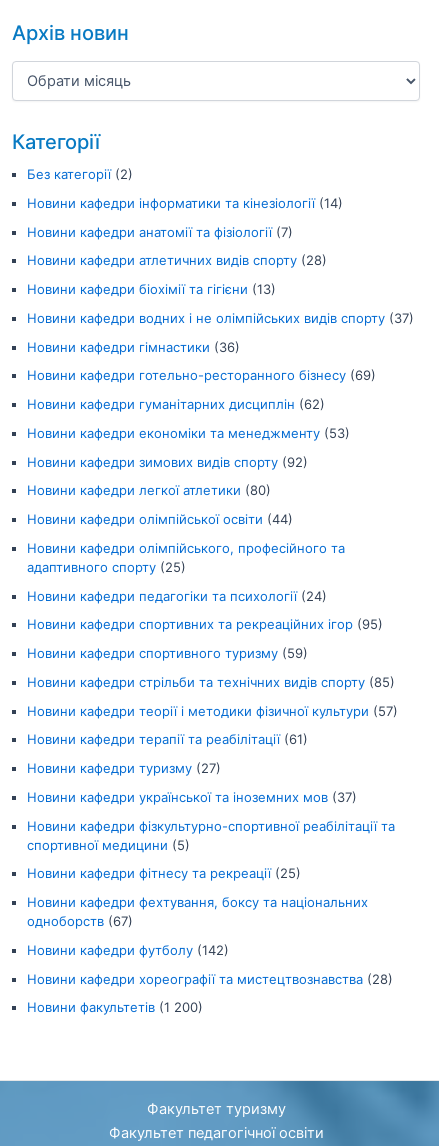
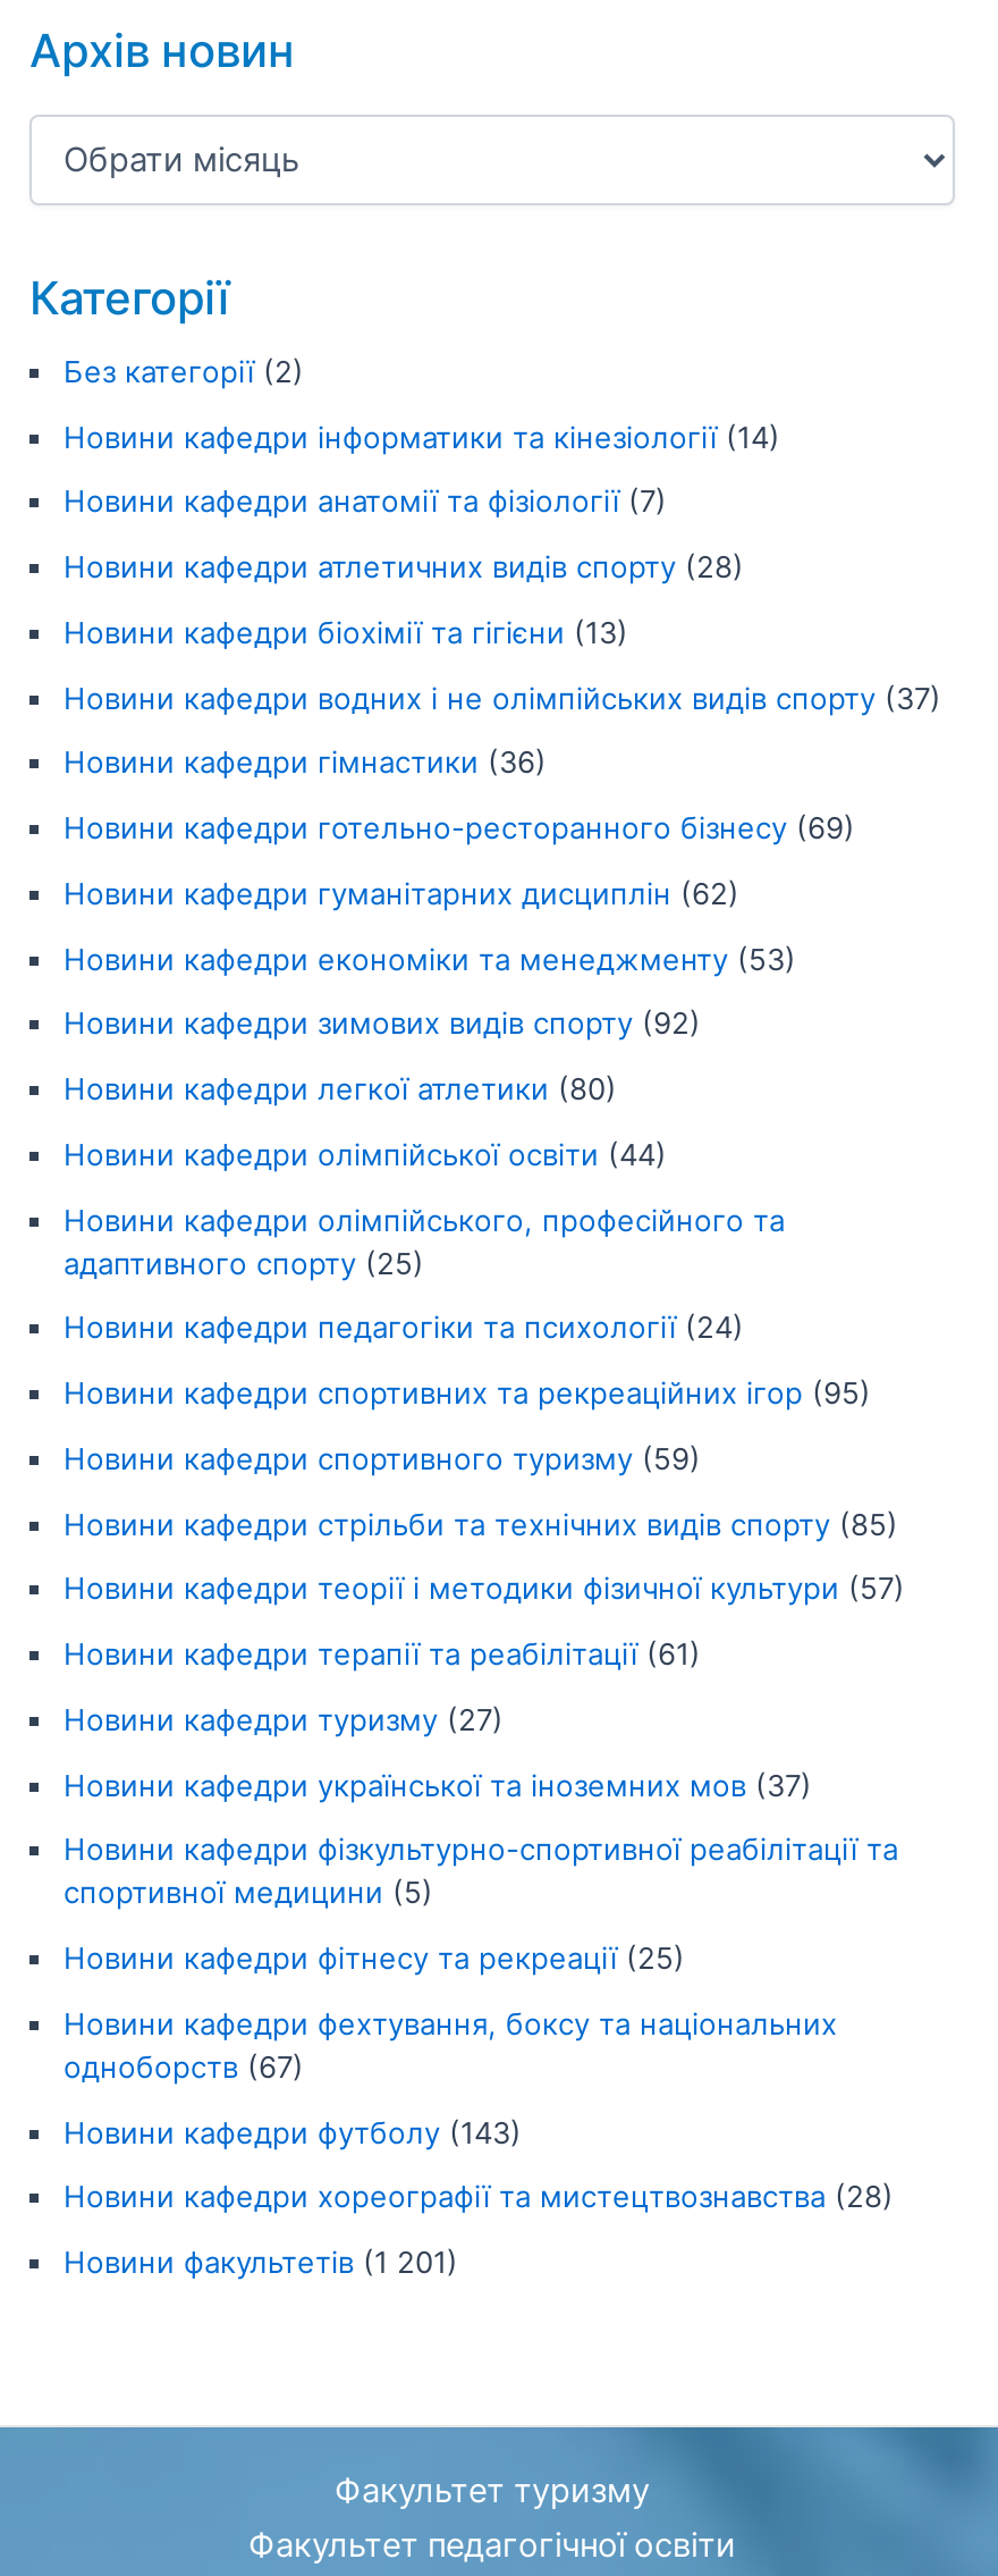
- Новини кафедри футболу (142)
+ Новини кафедри футболу (143)

- Новини факультетів (1 200)
+ Новини факультетів (1 201)
